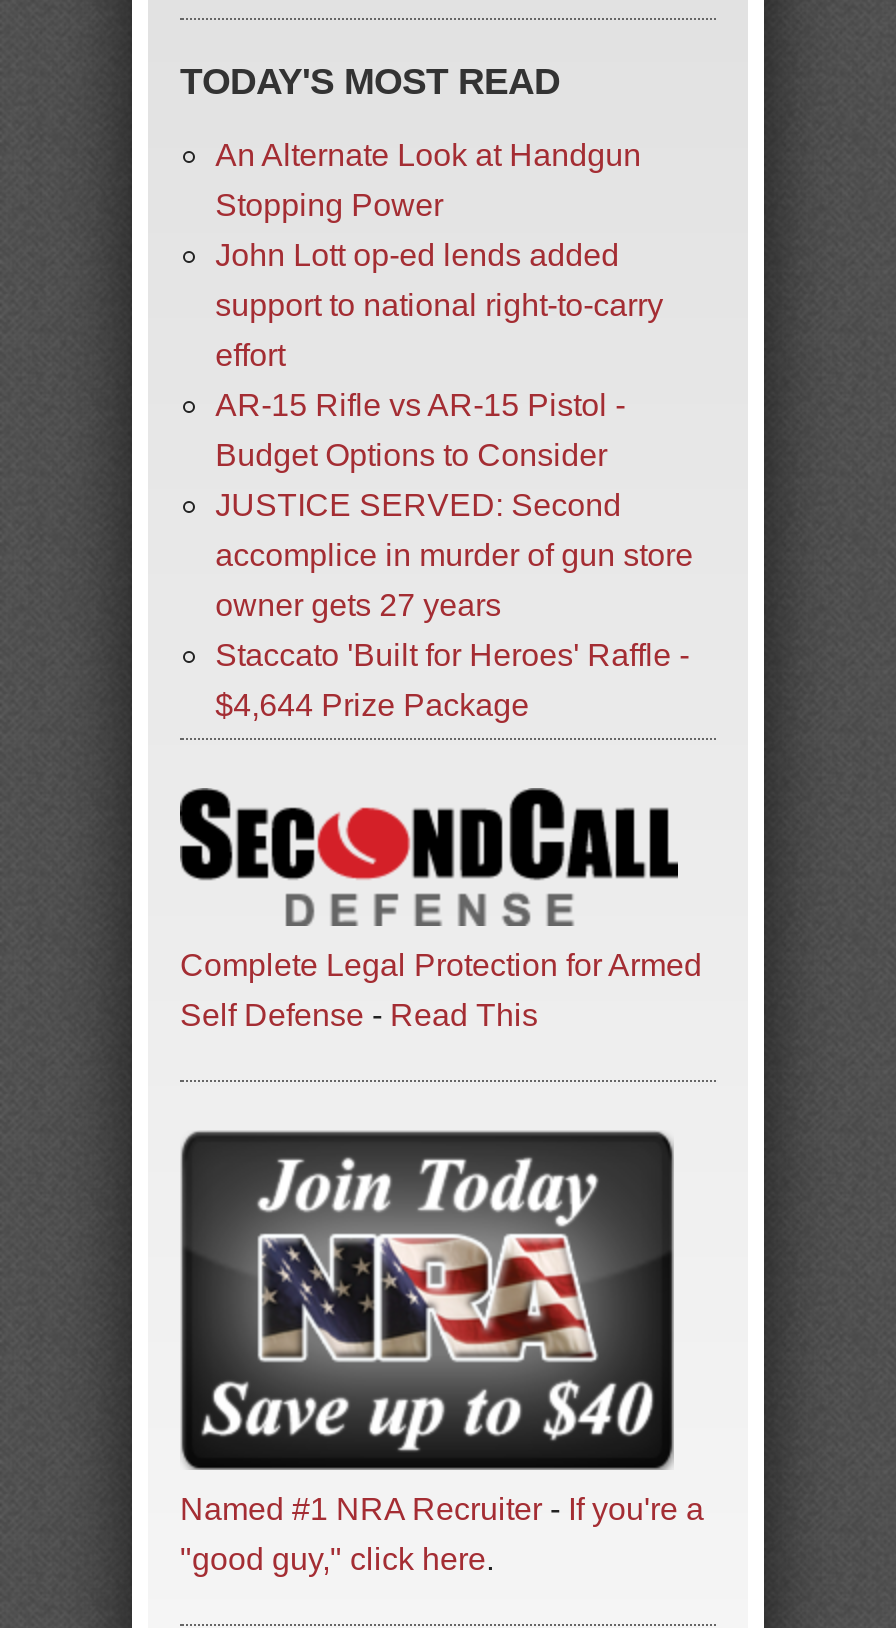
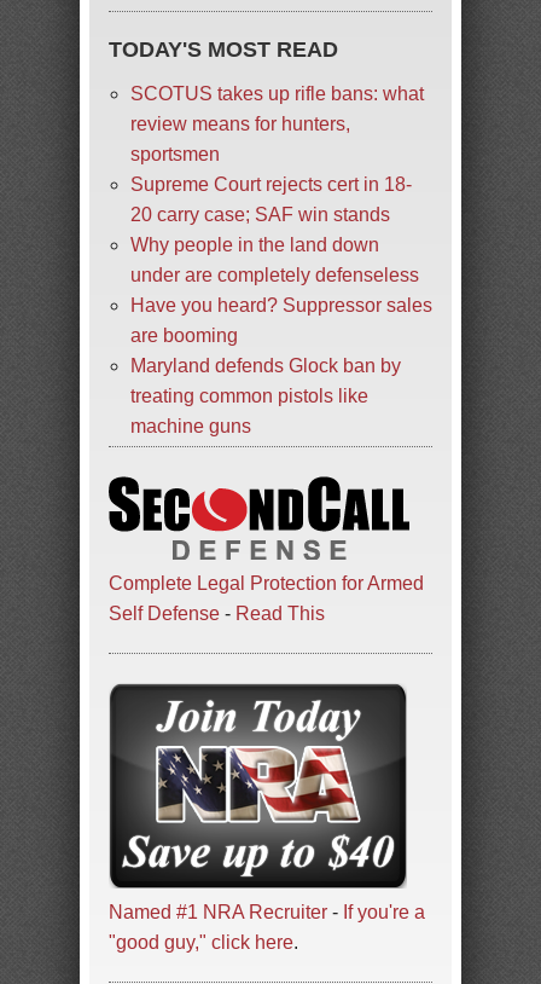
- An Alternate Look at Handgun
+ SCOTUS takes up rifle bans: what

- Stopping Power
+ review means for hunters,

- John Lott op-ed lends added
+ sportsmen

- support to national right-to-carry
+ Supreme Court rejects cert in 18-

- effort
+ 20 carry case; SAF win stands

- AR-15 Rifle vs AR-15 Pistol -
+ Why people in the land down

- Budget Options to Consider
+ under are completely defenseless

- JUSTICE SERVED: Second
+ Have you heard? Suppressor sales

- accomplice in murder of gun store
+ are booming

- owner gets 27 years
+ Maryland defends Glock ban by

- Staccato 'Built for Heroes' Raffle -
+ treating common pistols like

- $4,644 Prize Package
+ machine guns
